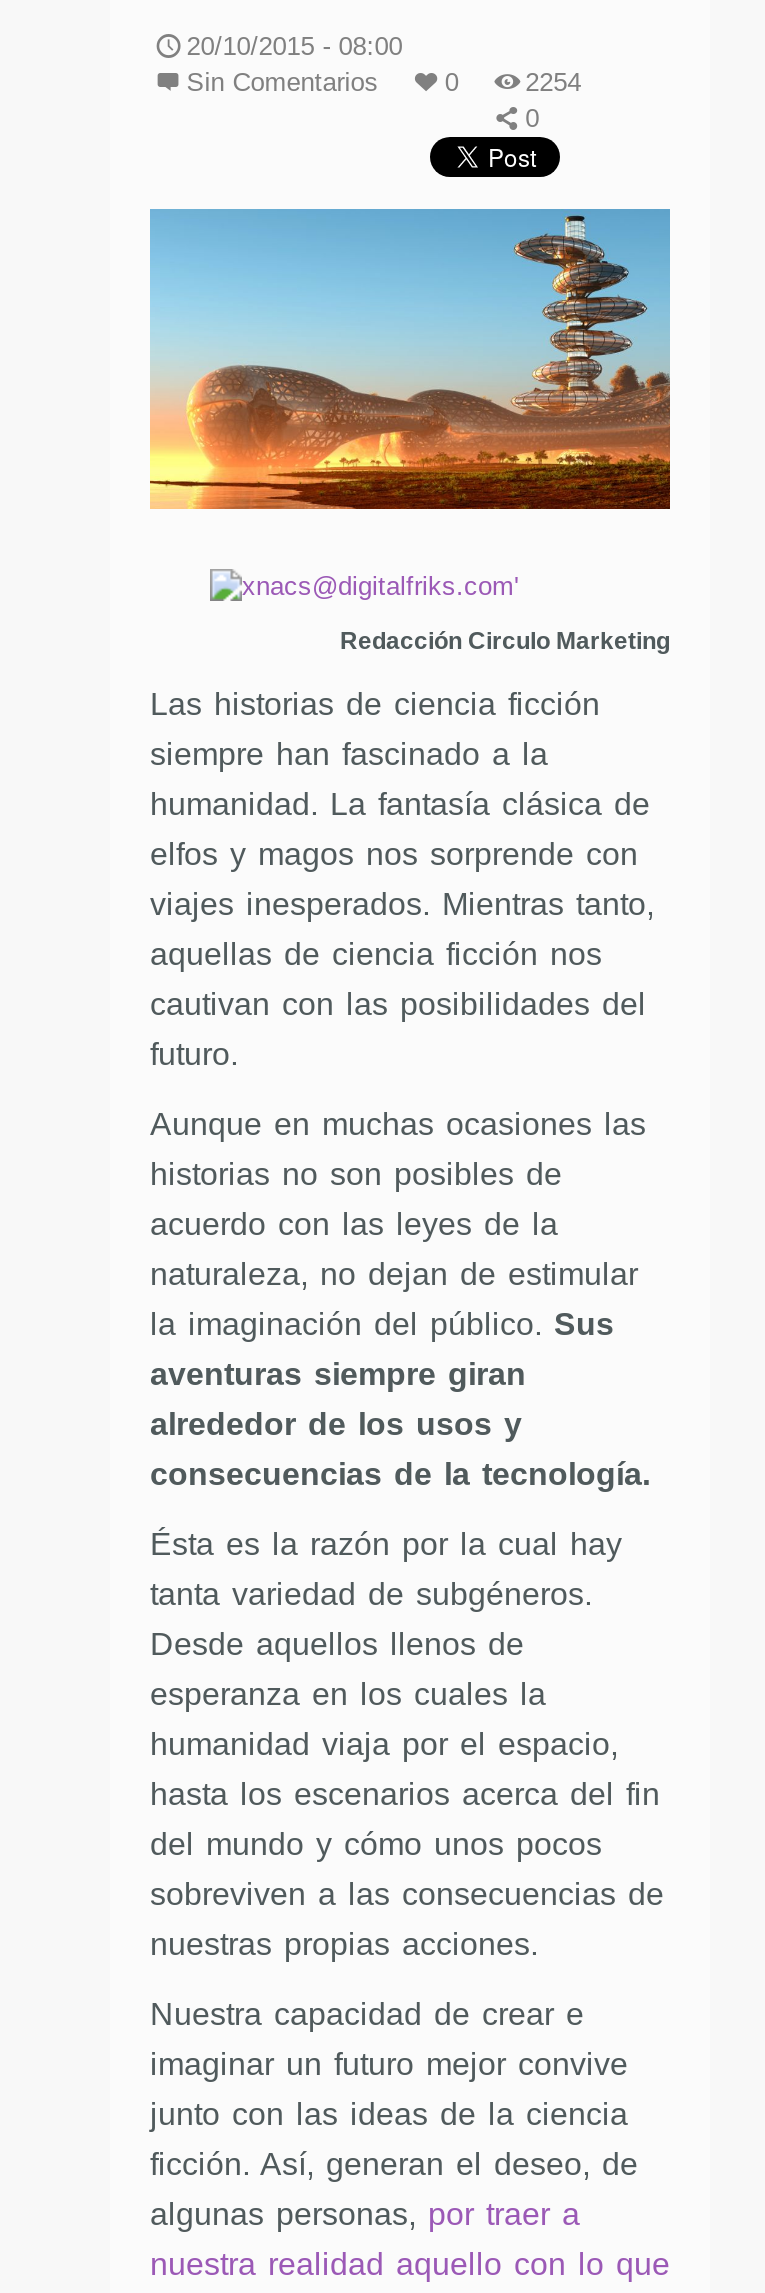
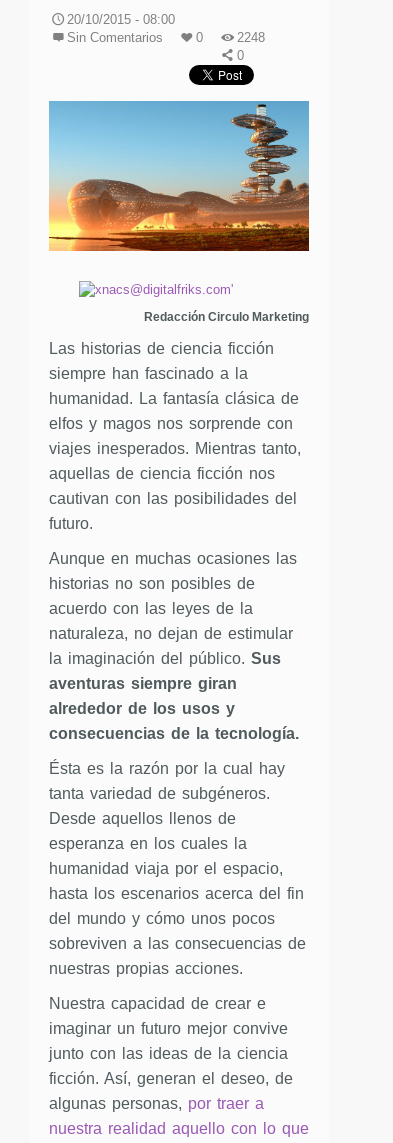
- 2254
+ 2248
